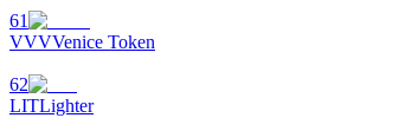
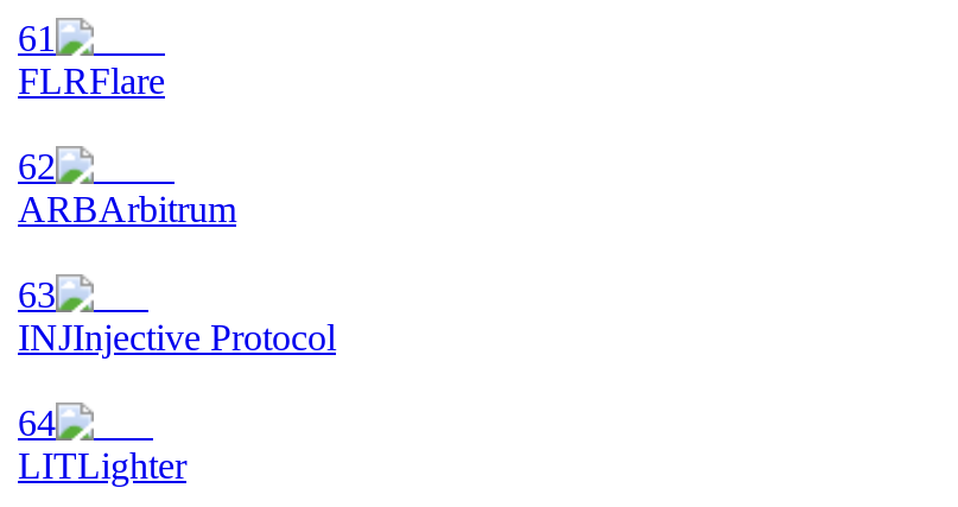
- VVVVenice Token
+ FLRFlare

+ ARBArbitrum
+ 63
+ INJInjective Protocol
+ 64
